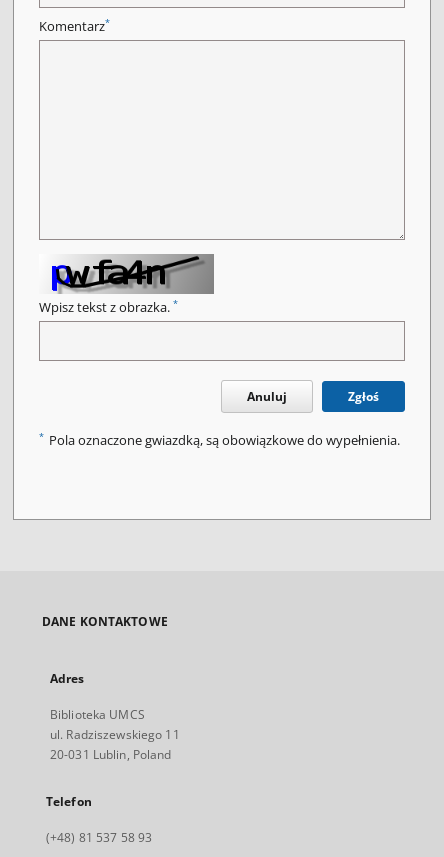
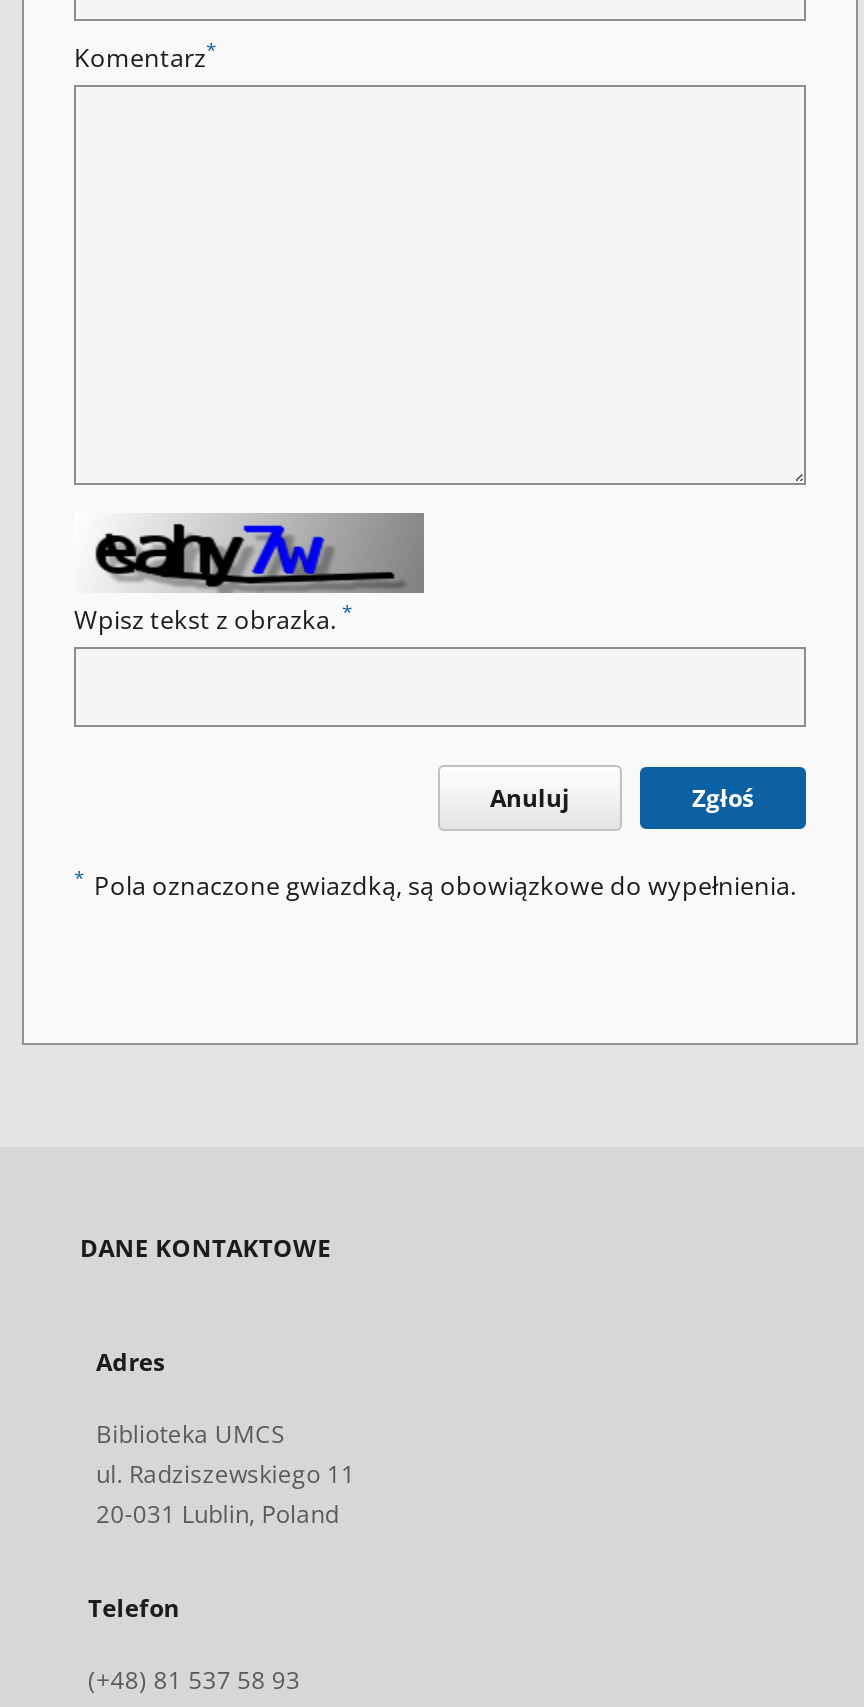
- [image]
+ [image]
